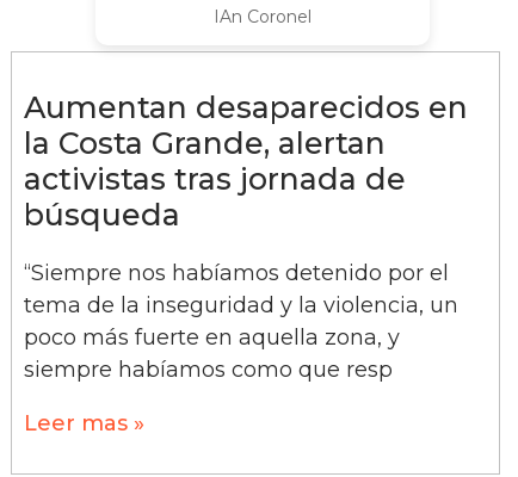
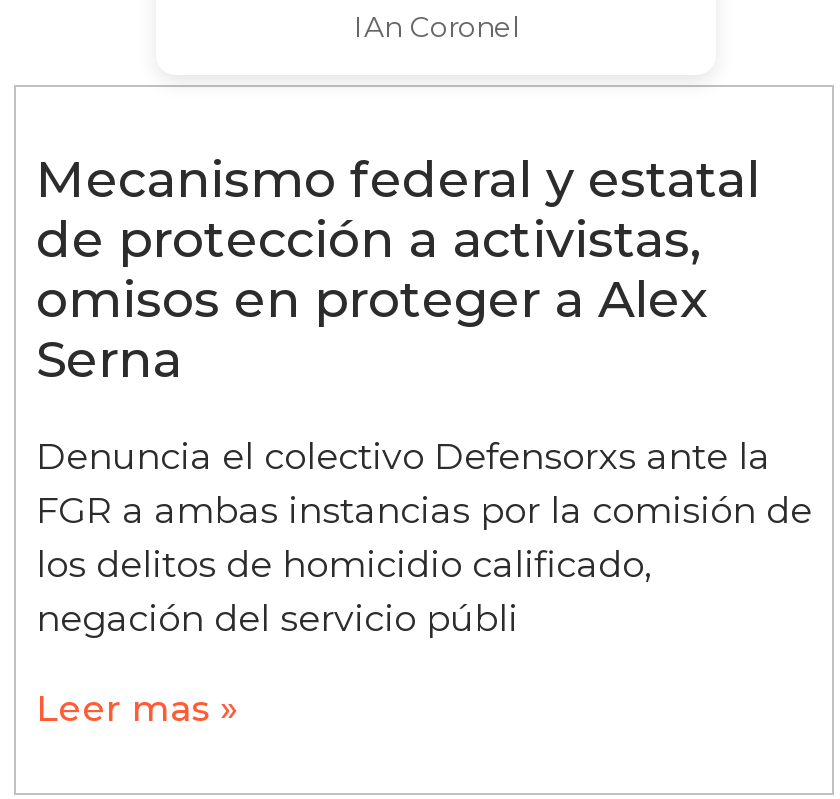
- Aumentan desaparecidos en
- la Costa Grande, alertan
- activistas tras jornada de
- búsqueda
+ Mecanismo federal y estatal
+ de protección a activistas,
+ omisos en proteger a Alex
+ Serna

- “Siempre nos habíamos detenido por el
- tema de la inseguridad y la violencia, un
- poco más fuerte en aquella zona, y
- siempre habíamos como que resp
+ Denuncia el colectivo Defensorxs ante la
+ FGR a ambas instancias por la comisión de
+ los delitos de homicidio calificado,
+ negación del servicio públi
